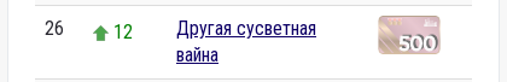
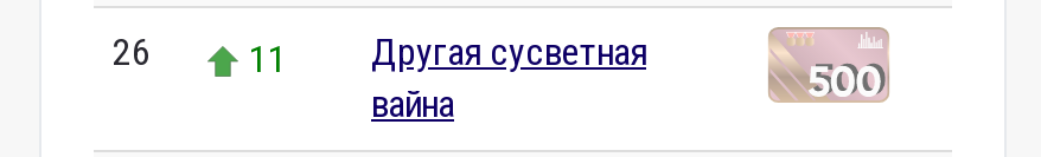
- 26 12 Другая сусветная
+ 26 11 Другая сусветная
